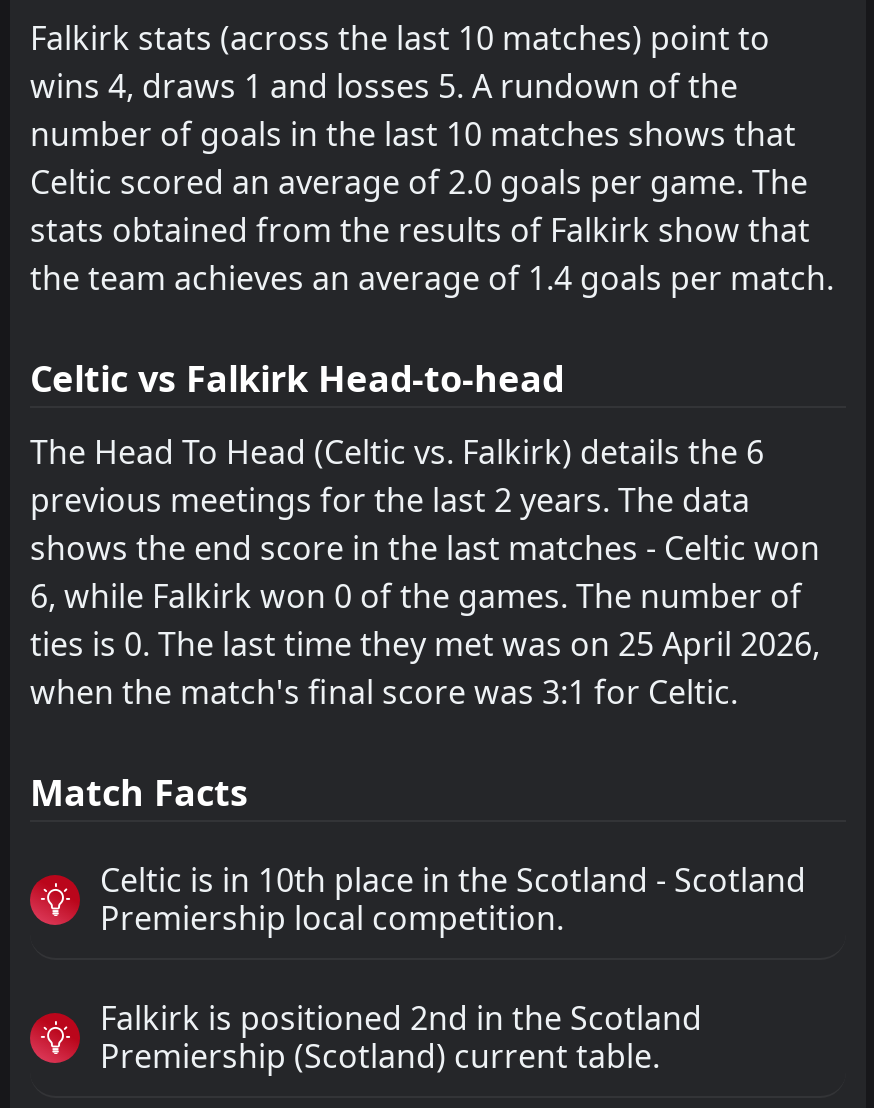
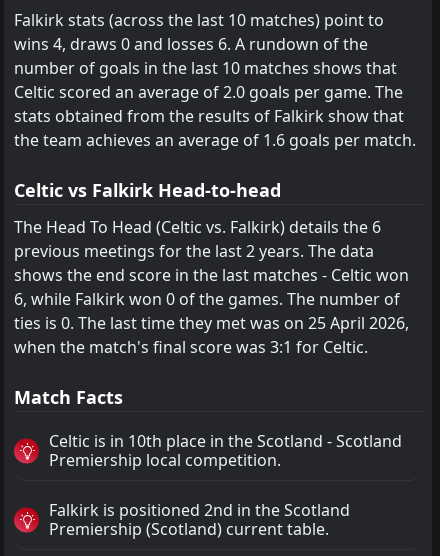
- wins 4, draws 1 and losses 5. A rundown of the
+ wins 4, draws 0 and losses 6. A rundown of the

- the team achieves an average of 1.4 goals per match.
+ the team achieves an average of 1.6 goals per match.
